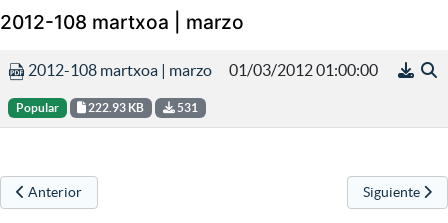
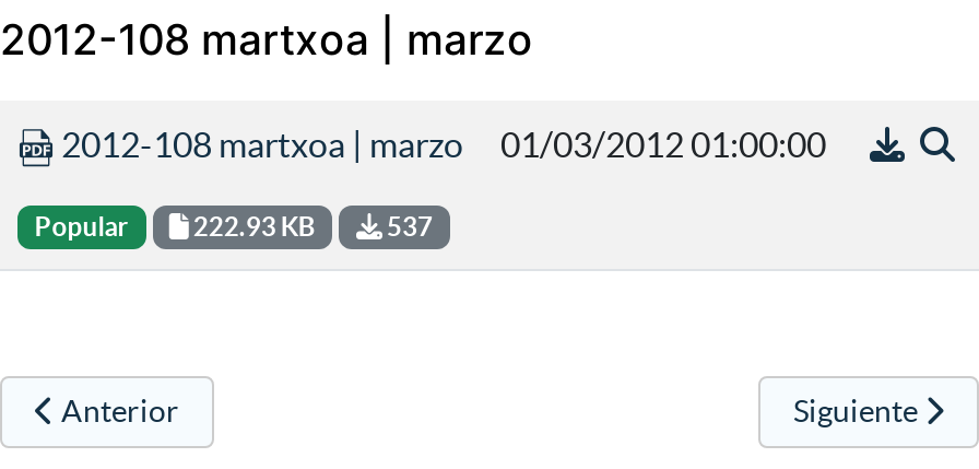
- 531
+ 537
